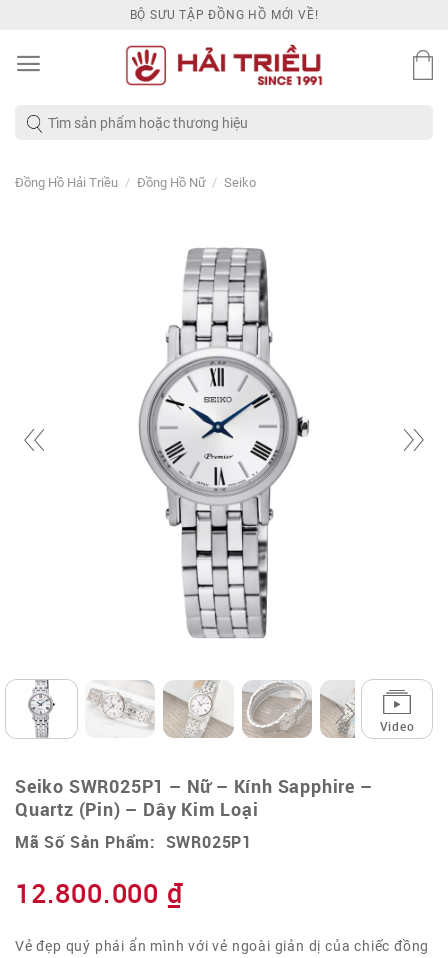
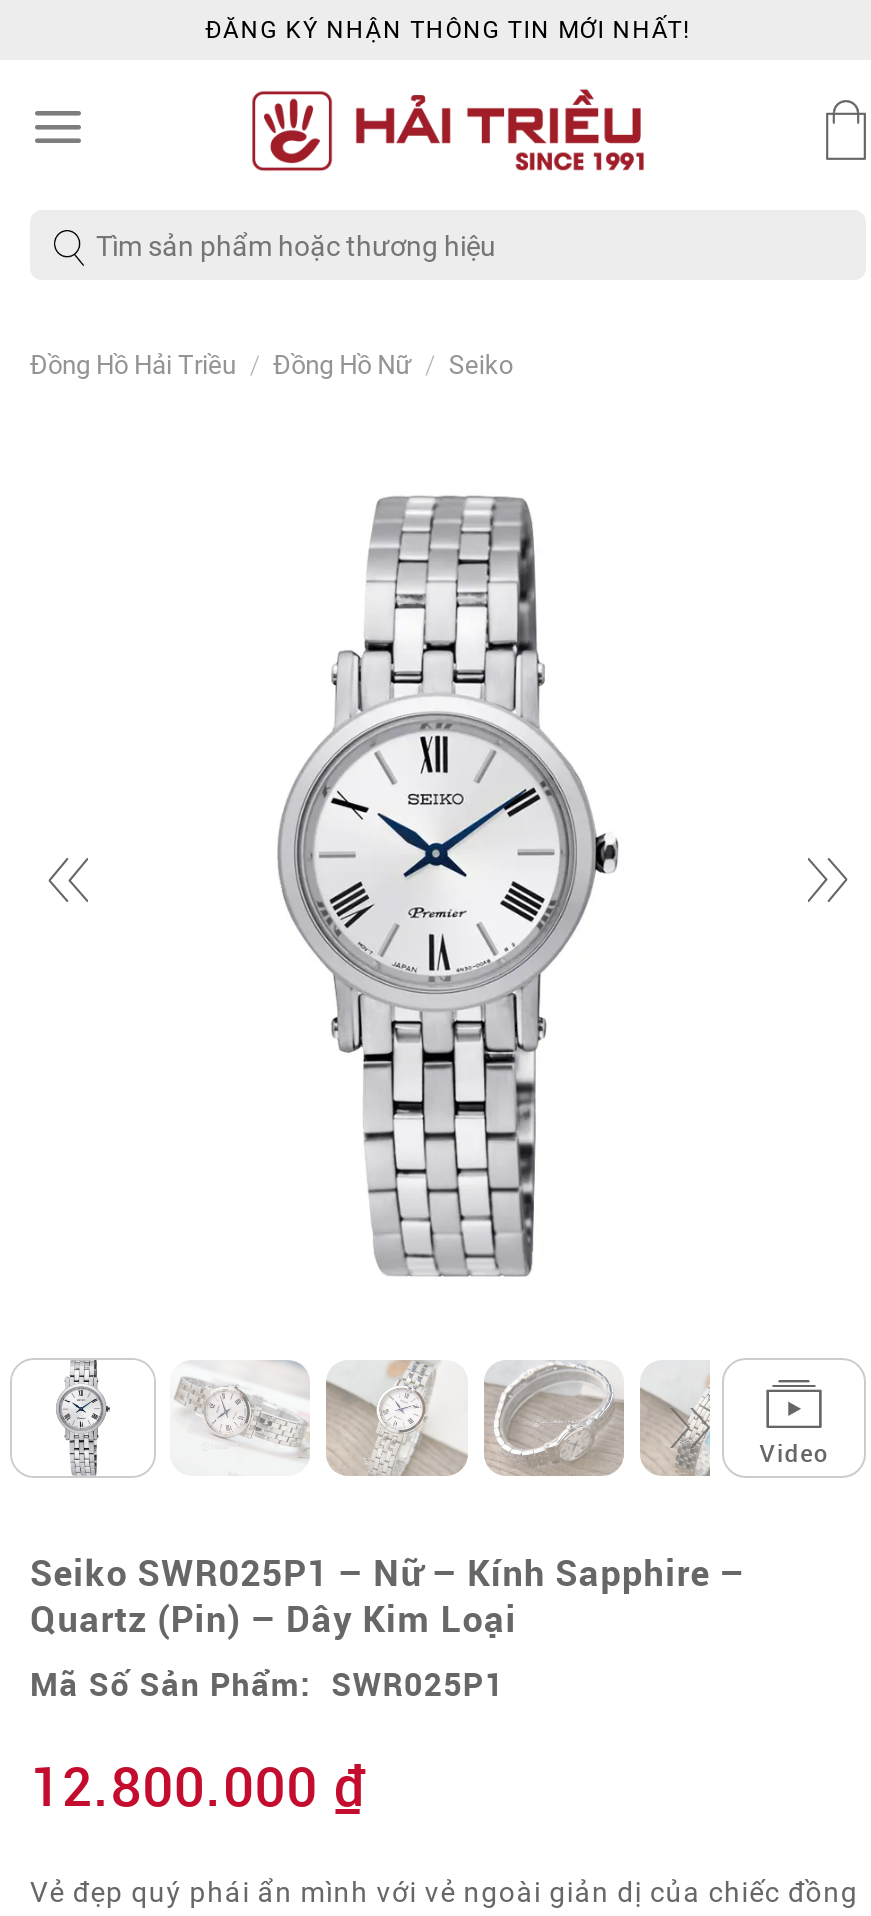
- BỘ SƯU TẬP ĐỒNG HỒ MỚI VỀ!
+ ĐĂNG KÝ NHẬN THÔNG TIN MỚI NHẤT!
